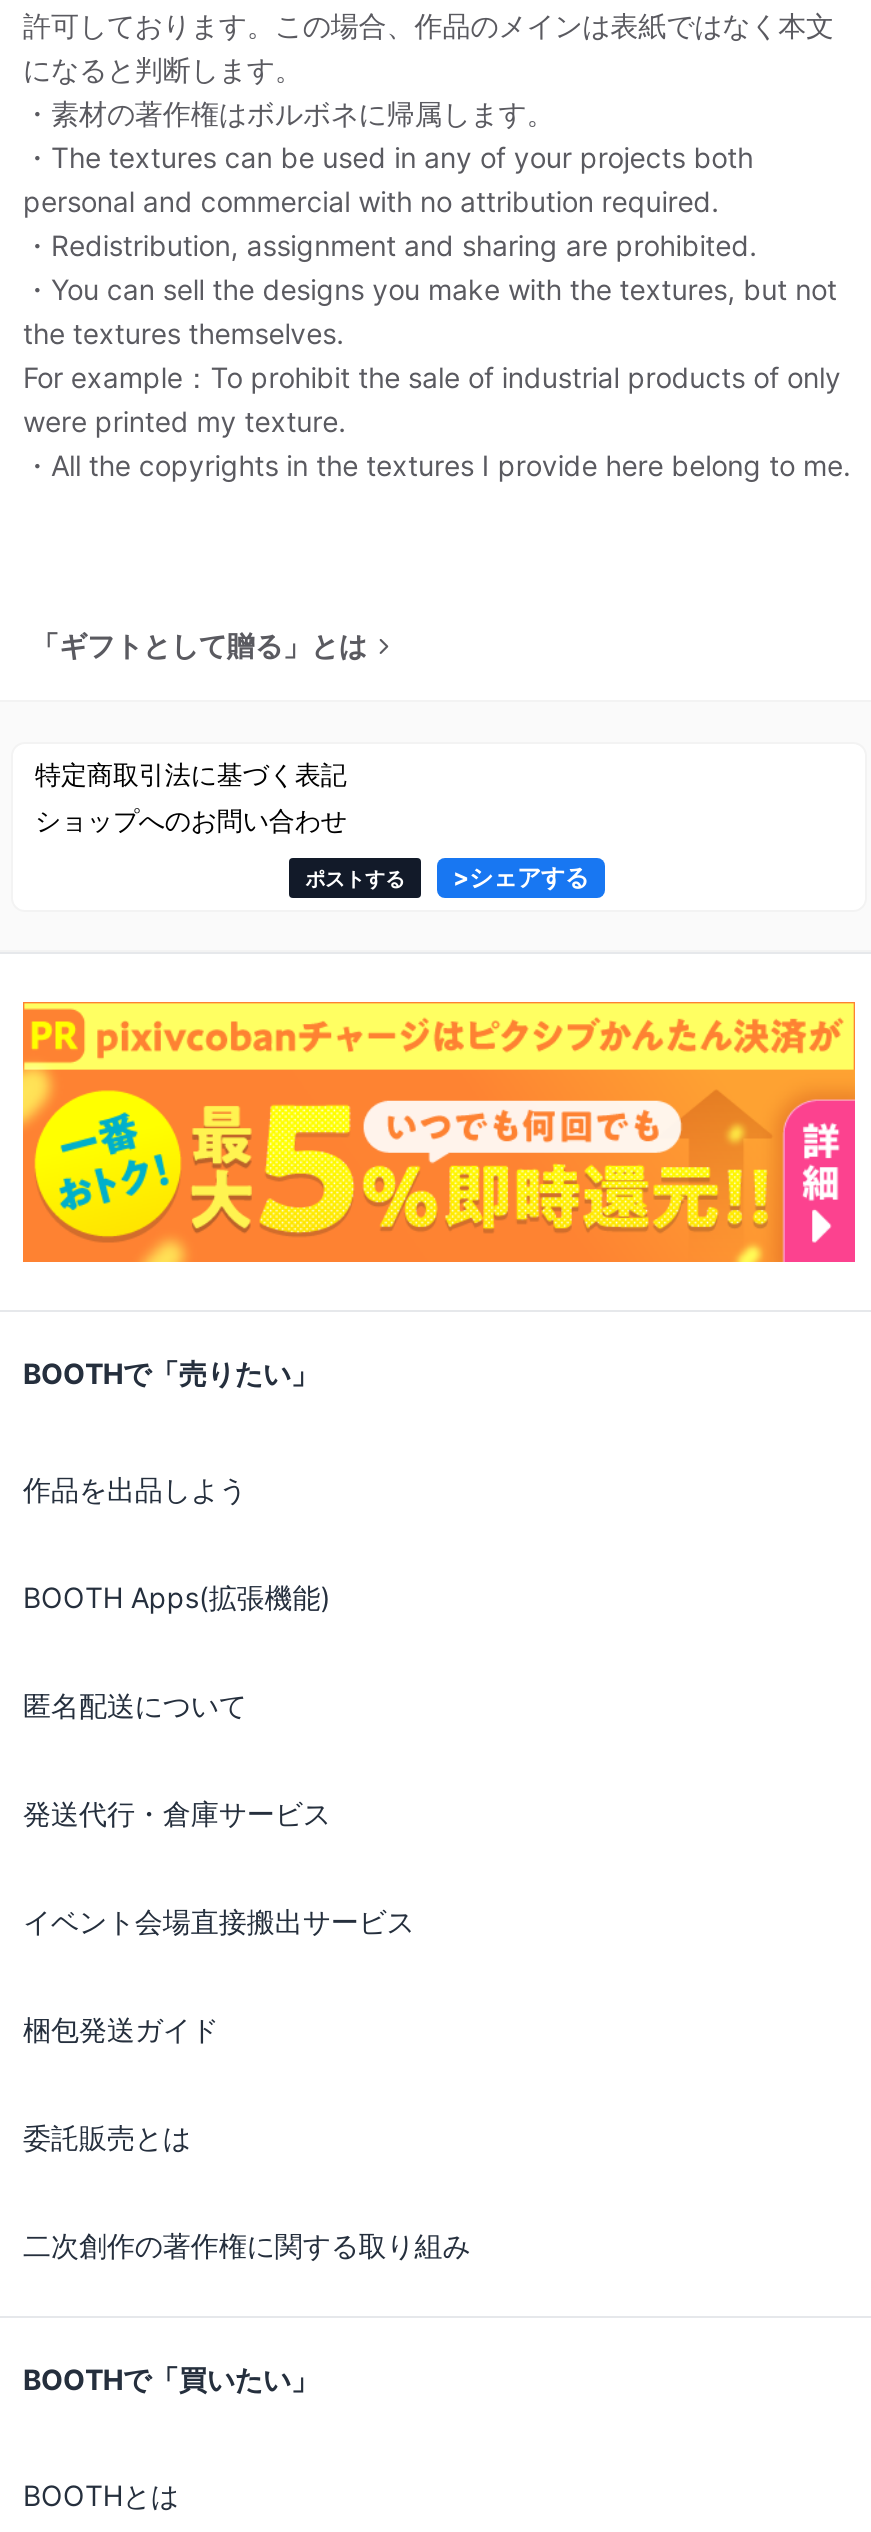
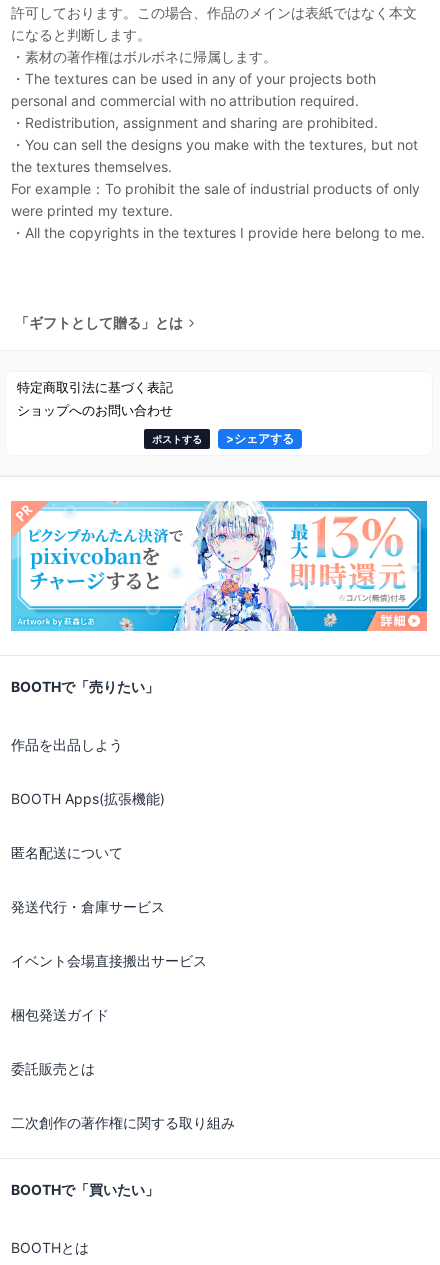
- [image]
+ [image]
